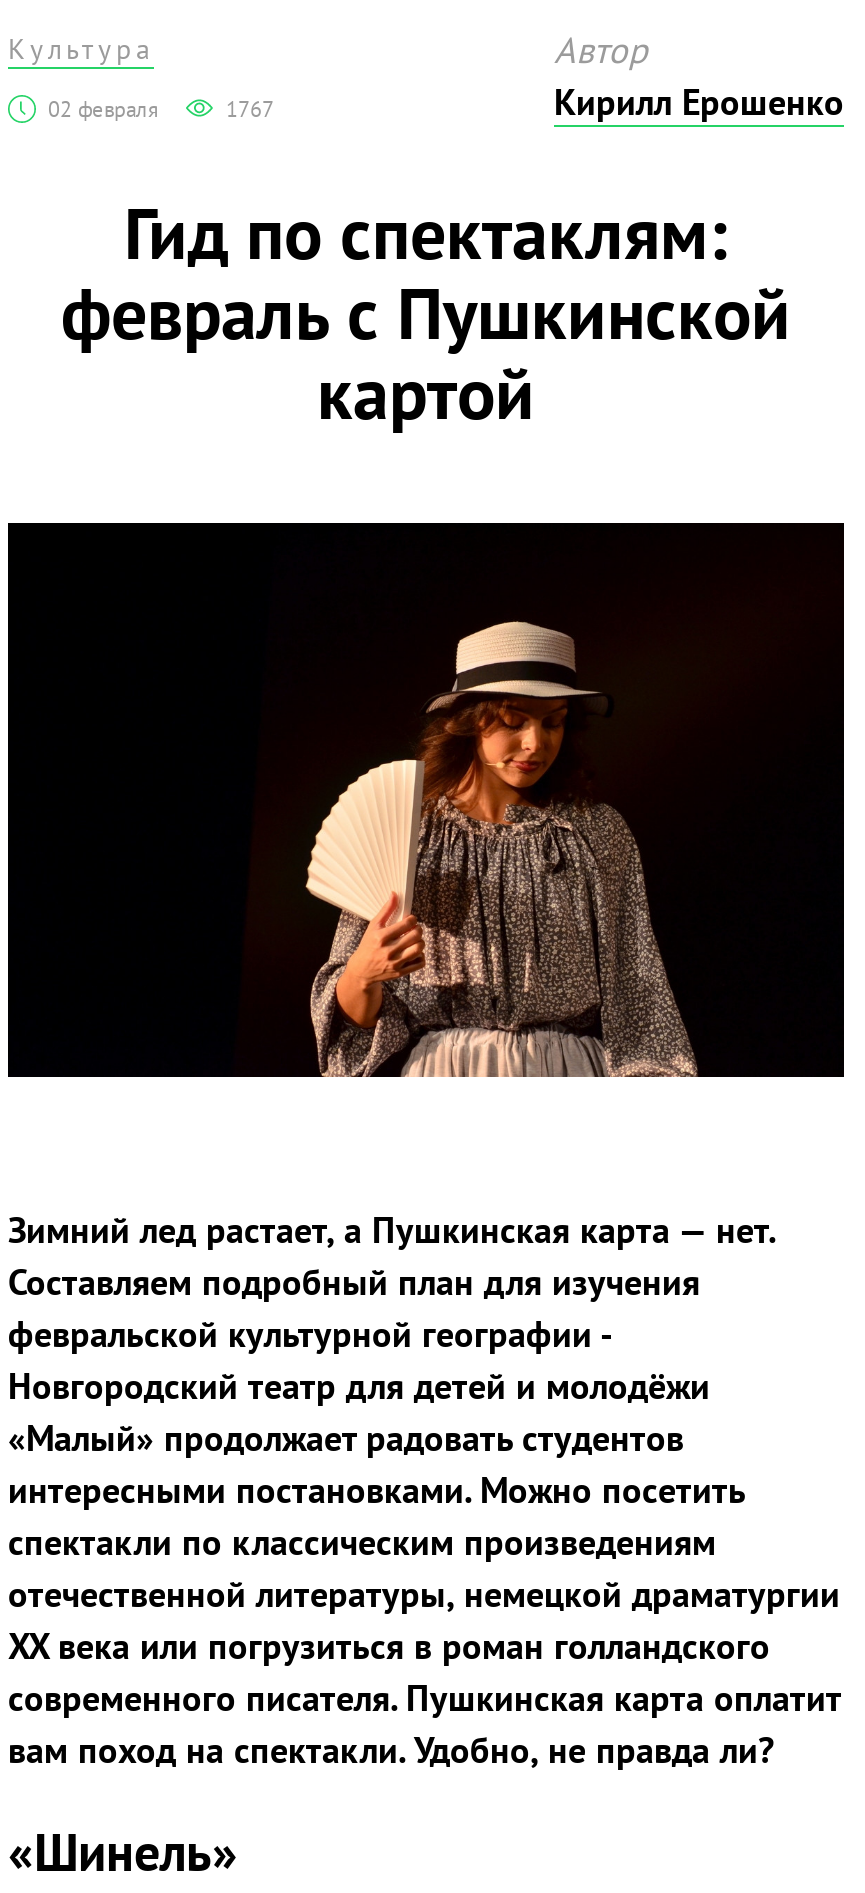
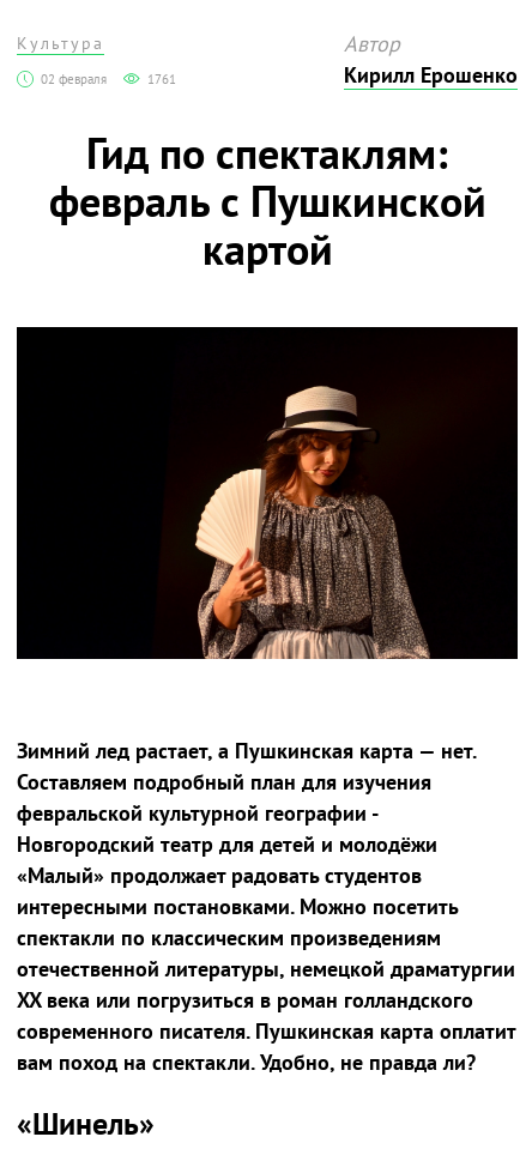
- 1767
+ 1761
